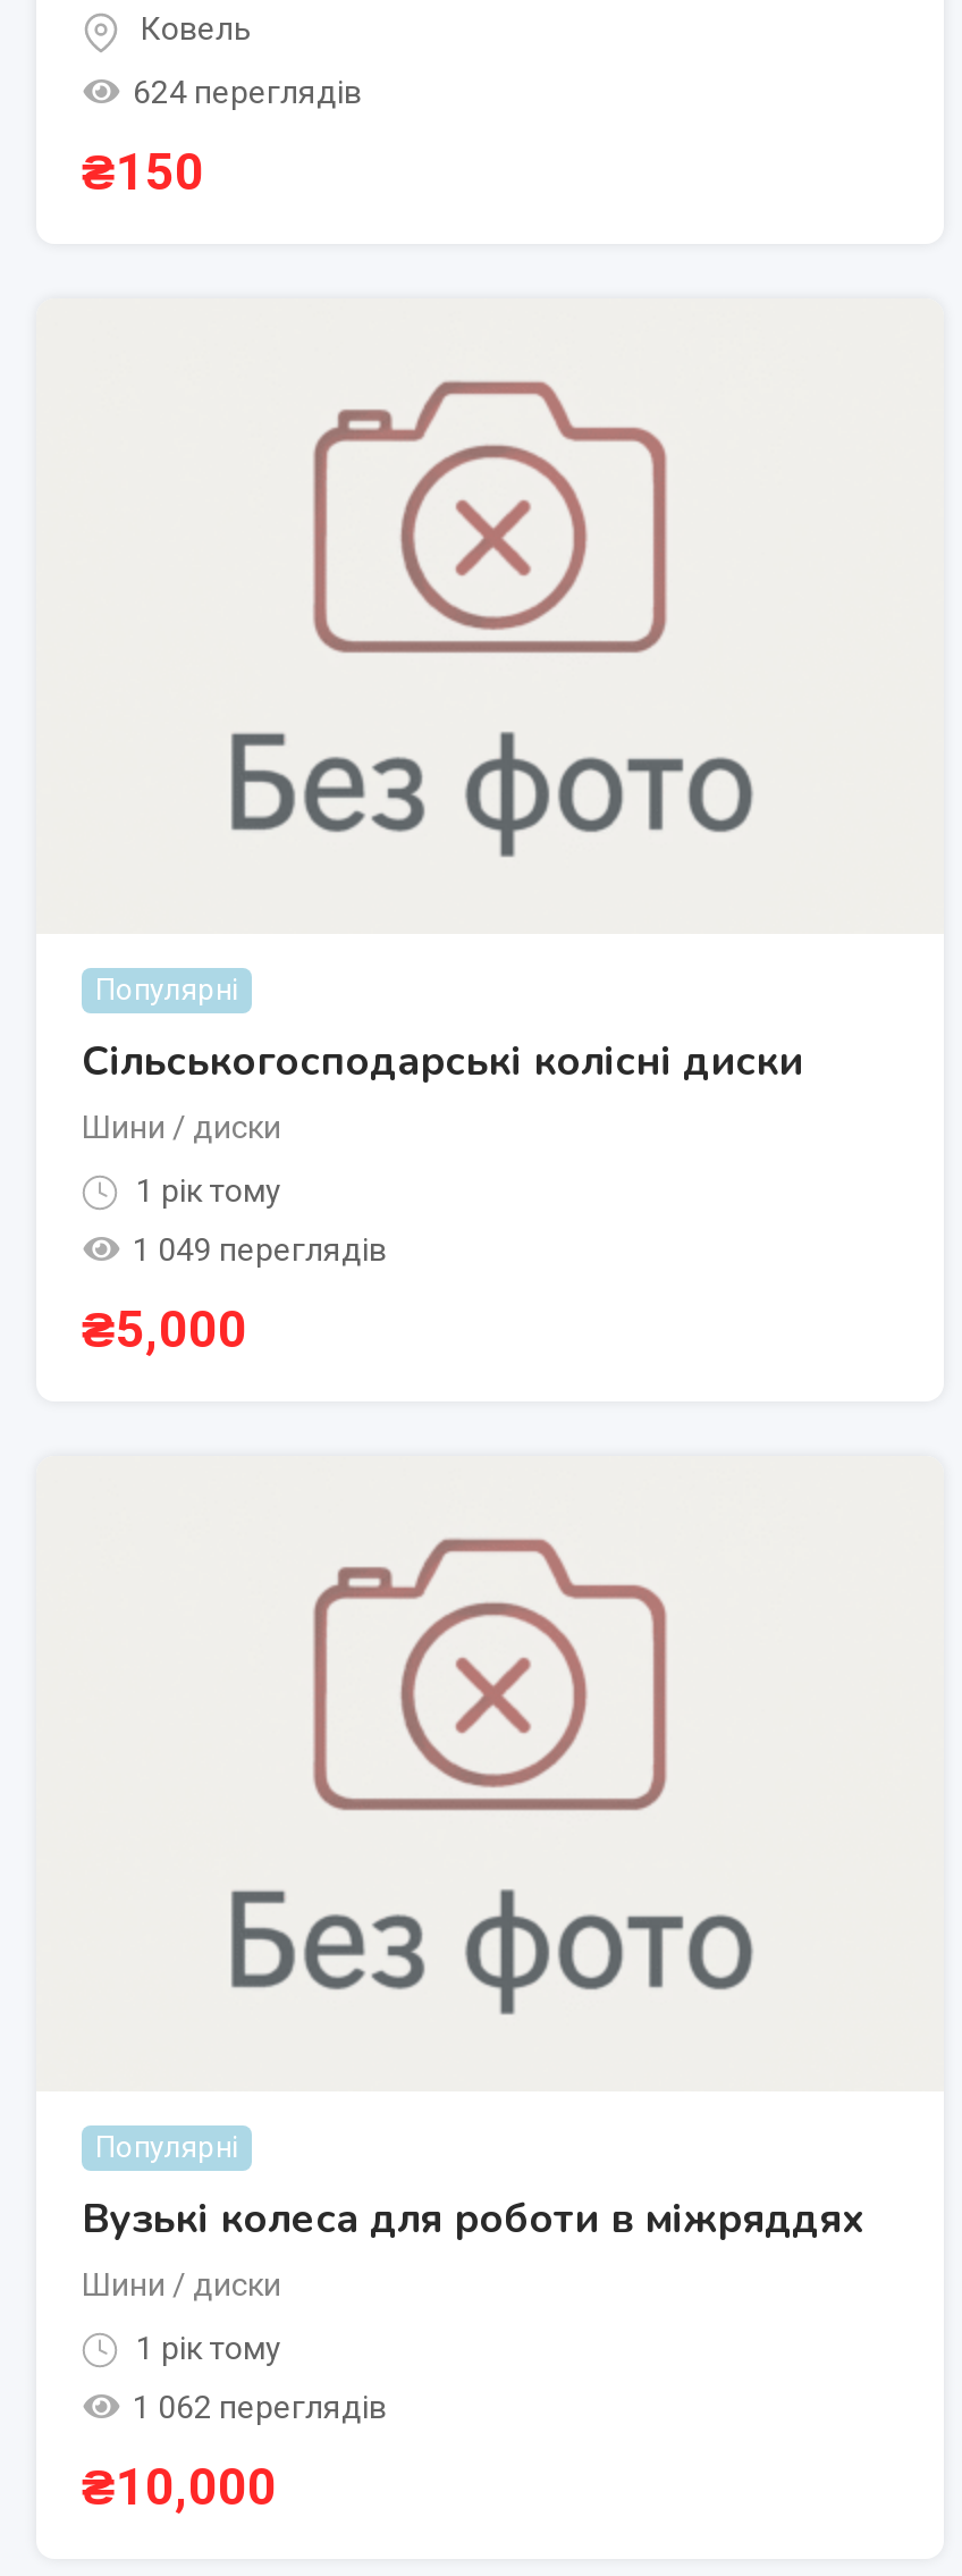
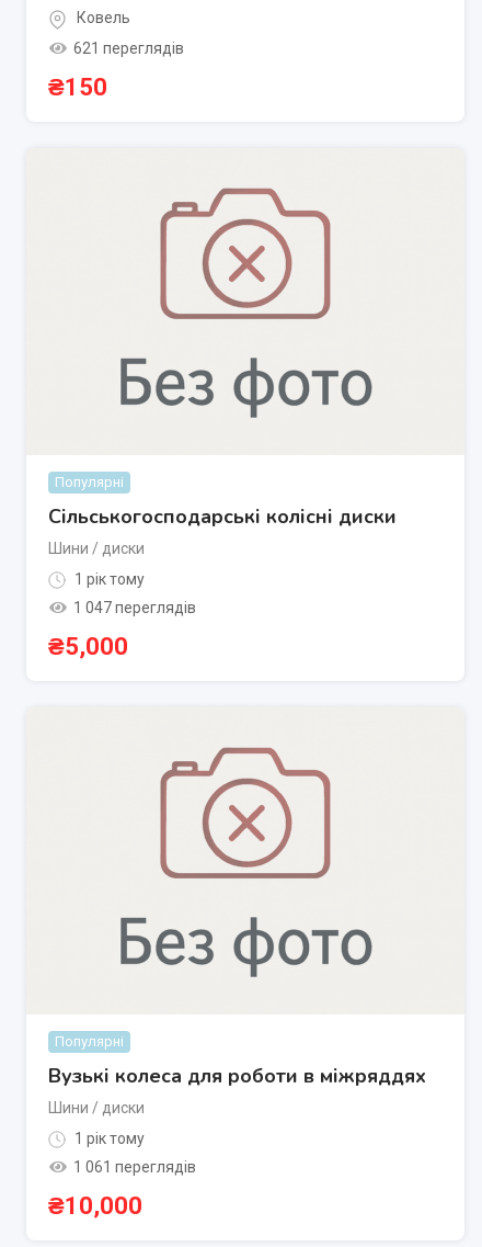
- 624 переглядів
+ 621 переглядів

- 1 049 переглядів
+ 1 047 переглядів

- 1 062 переглядів
+ 1 061 переглядів
